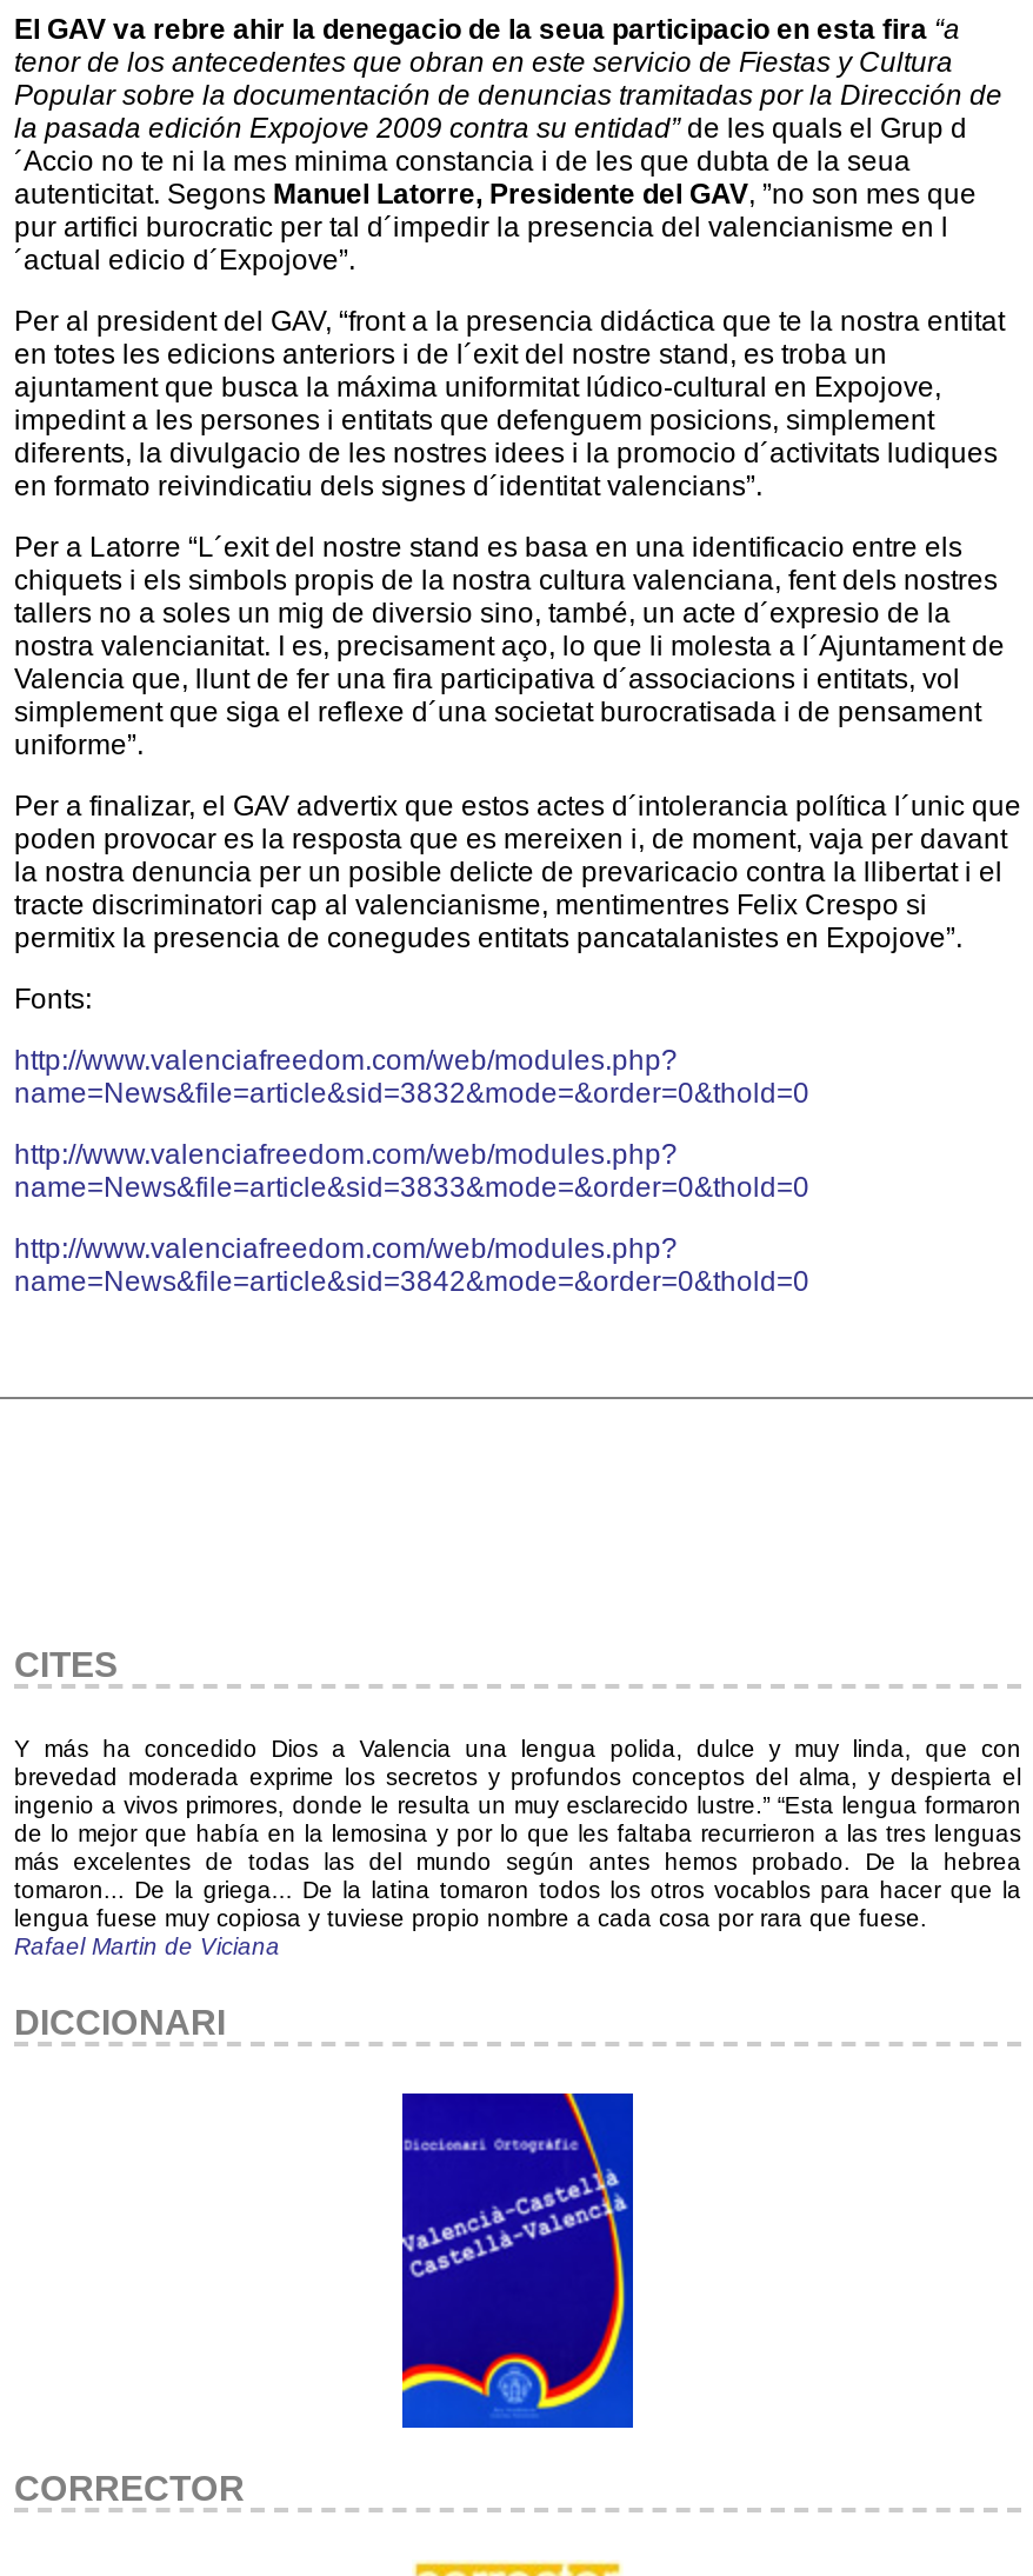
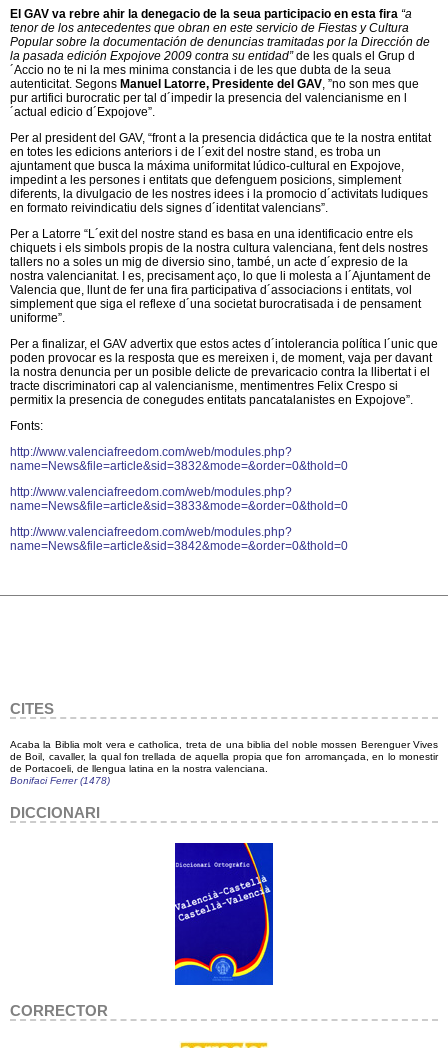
- Y más ha concedido Dios a Valencia una lengua polida, dulce y muy linda, que con
- brevedad moderada exprime los secretos y profundos conceptos del alma, y despierta el
- ingenio a vivos primores, donde le resulta un muy esclarecido lustre.” “Esta lengua formaron
- de lo mejor que había en la lemosina y por lo que les faltaba recurrieron a las tres lenguas
- más excelentes de todas las del mundo según antes hemos probado. De la hebrea
- tomaron... De la griega... De la latina tomaron todos los otros vocablos para hacer que la
- lengua fuese muy copiosa y tuviese propio nombre a cada cosa por rara que fuese.
- Rafael Martin de Viciana
+ Acaba la Biblia molt vera e catholica, treta de una biblia del noble mossen Berenguer Vives
+ de Boil, cavaller, la qual fon trellada de aquella propia que fon arromançada, en lo monestir
+ de Portacoeli, de llengua latina en la nostra valenciana.
+ Bonifaci Ferrer (1478)
